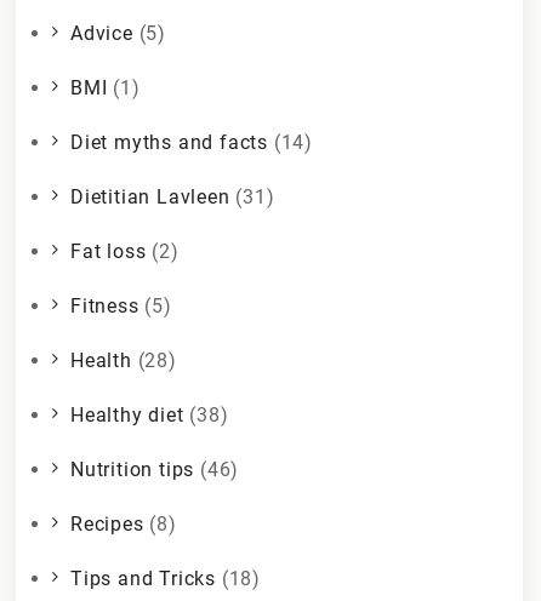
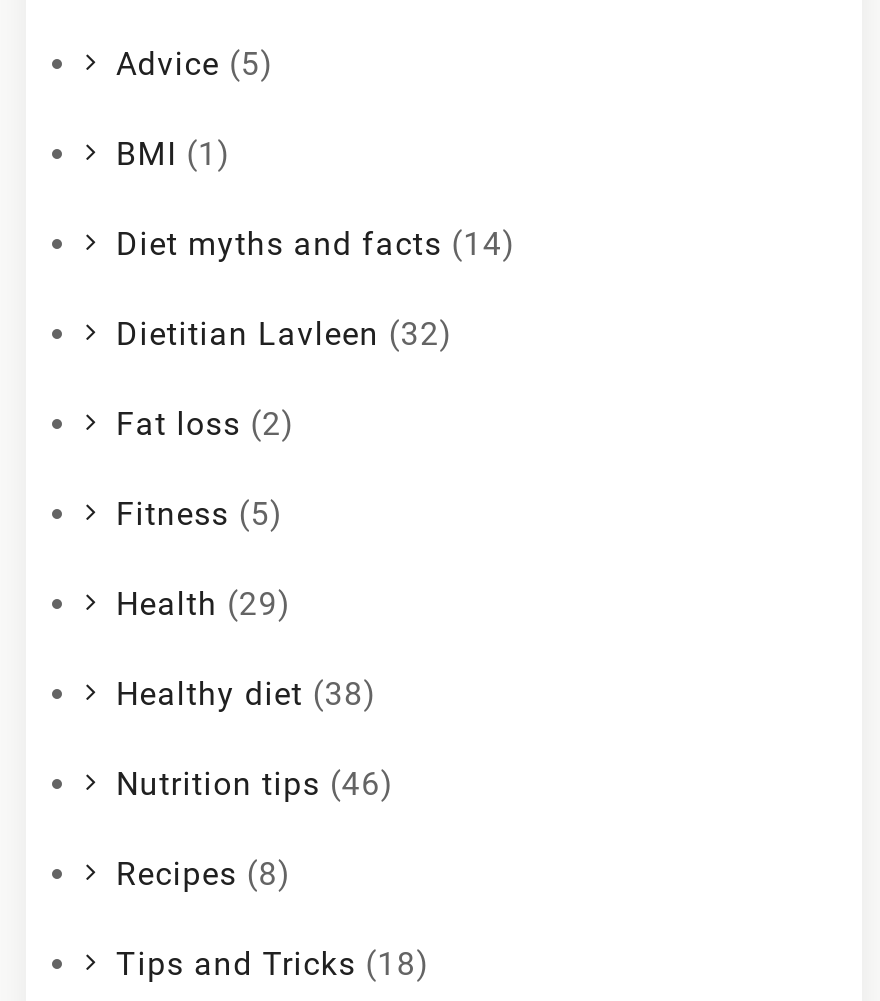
- Dietitian Lavleen (31)
+ Dietitian Lavleen (32)

- Health (28)
+ Health (29)
